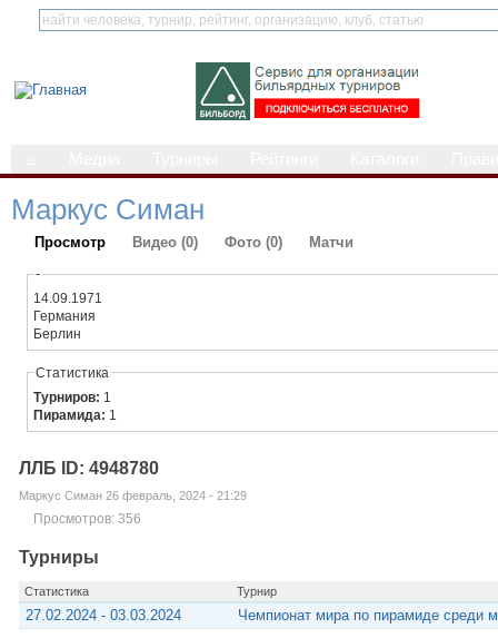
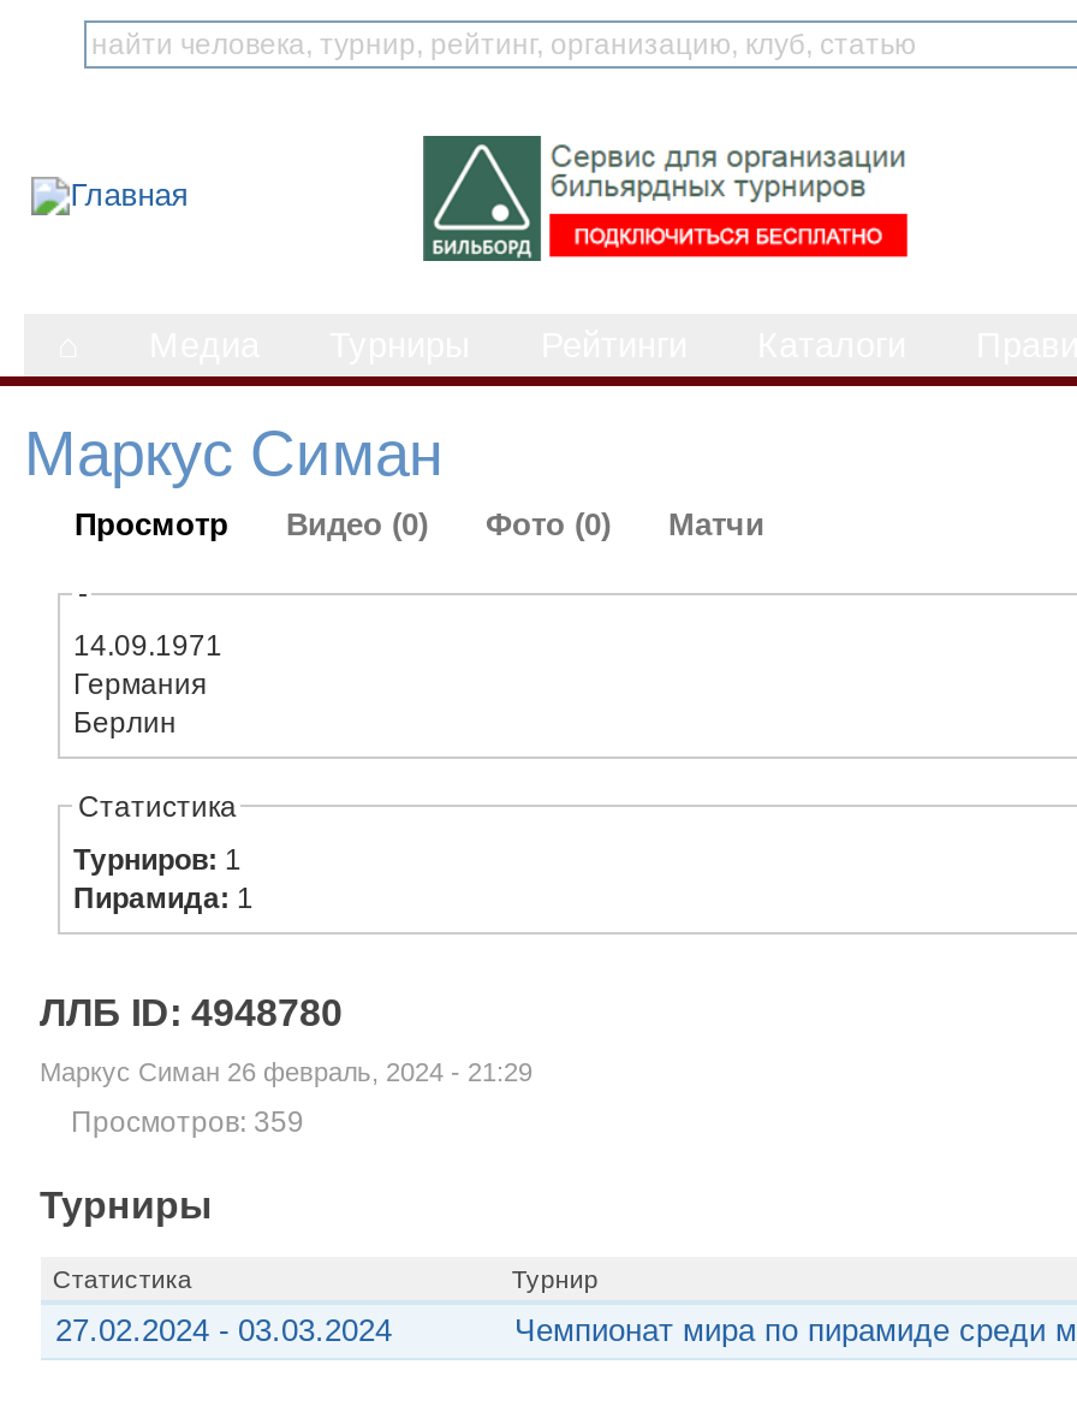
- Просмотров: 356
+ Просмотров: 359
